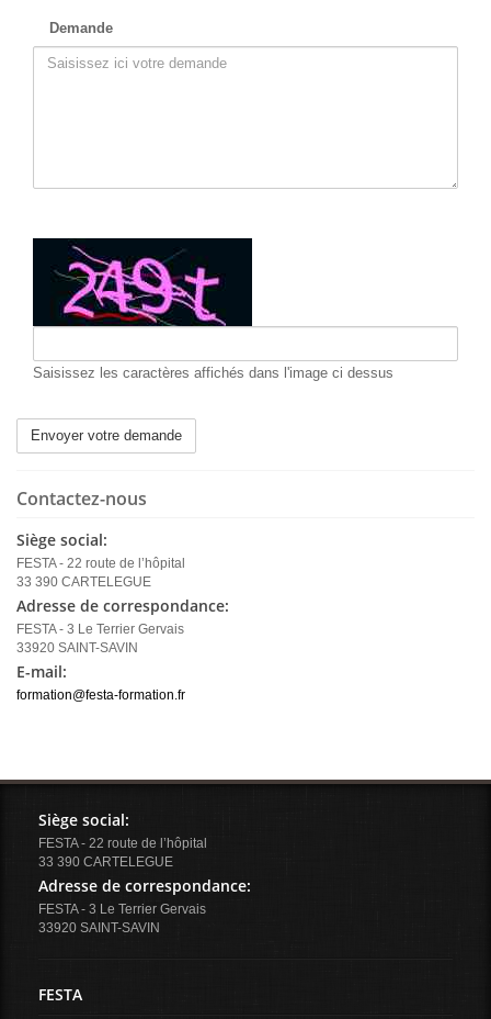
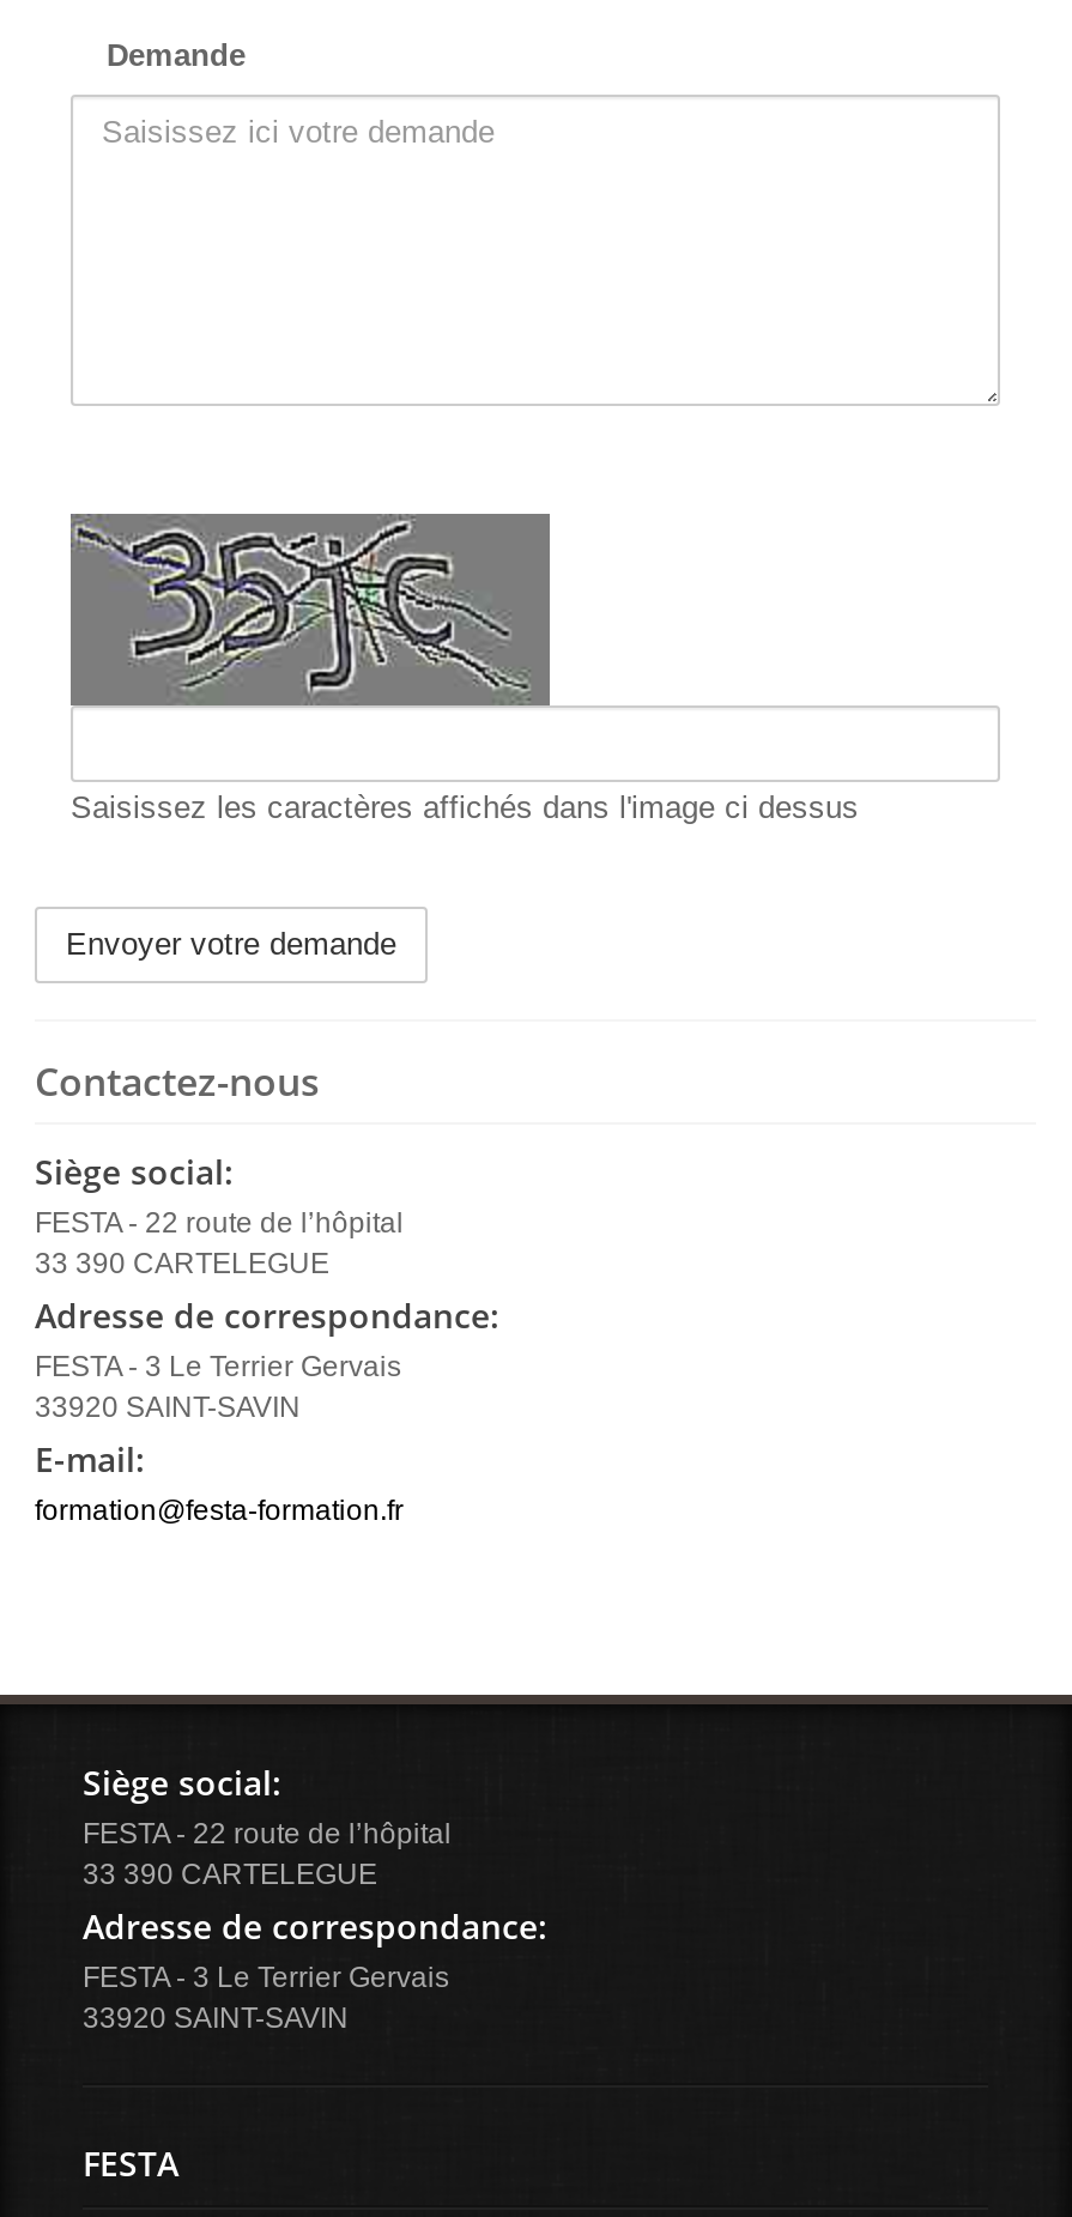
- [image]
+ [image]
